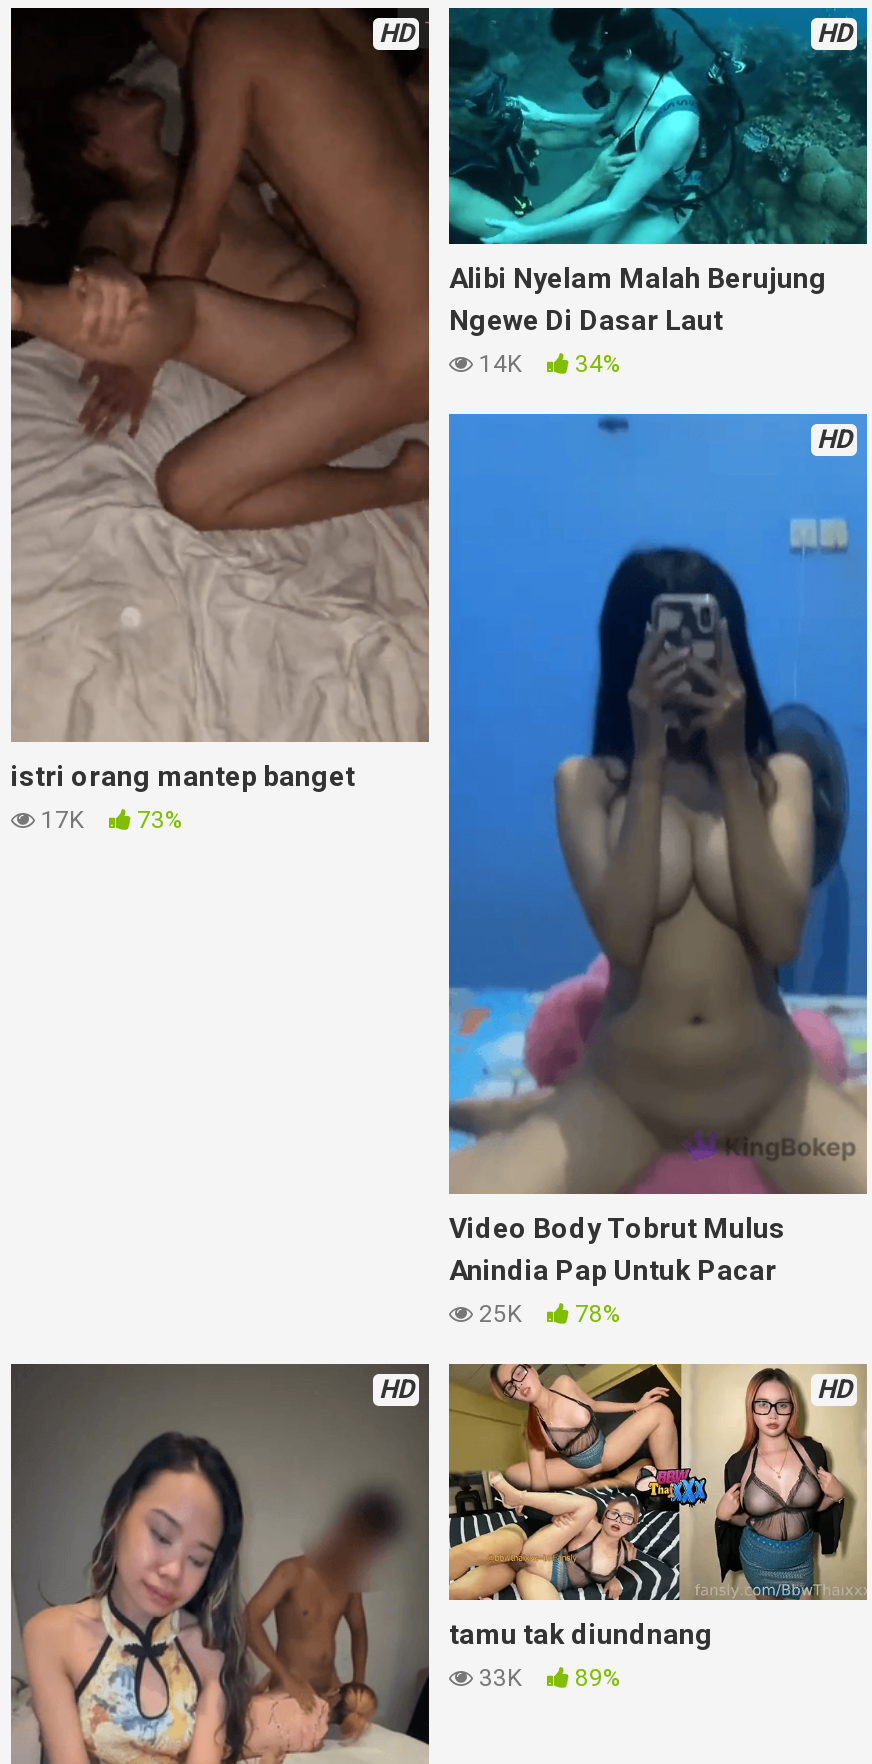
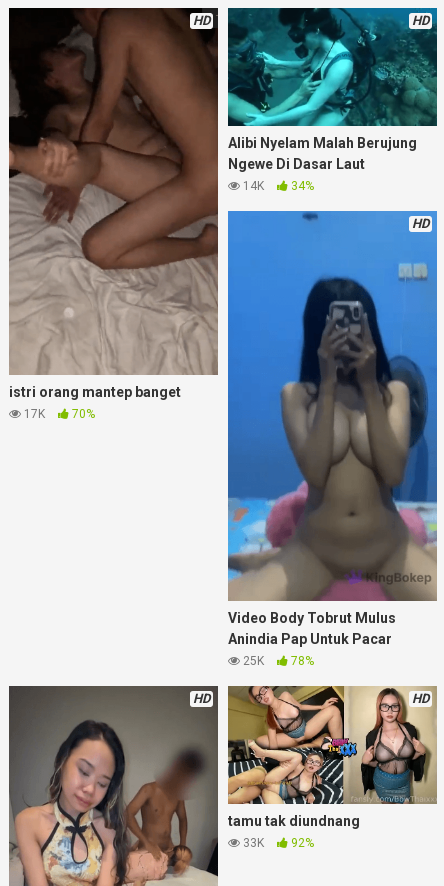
- 17K 73%
+ 17K 70%

- 33K 89%
+ 33K 92%
